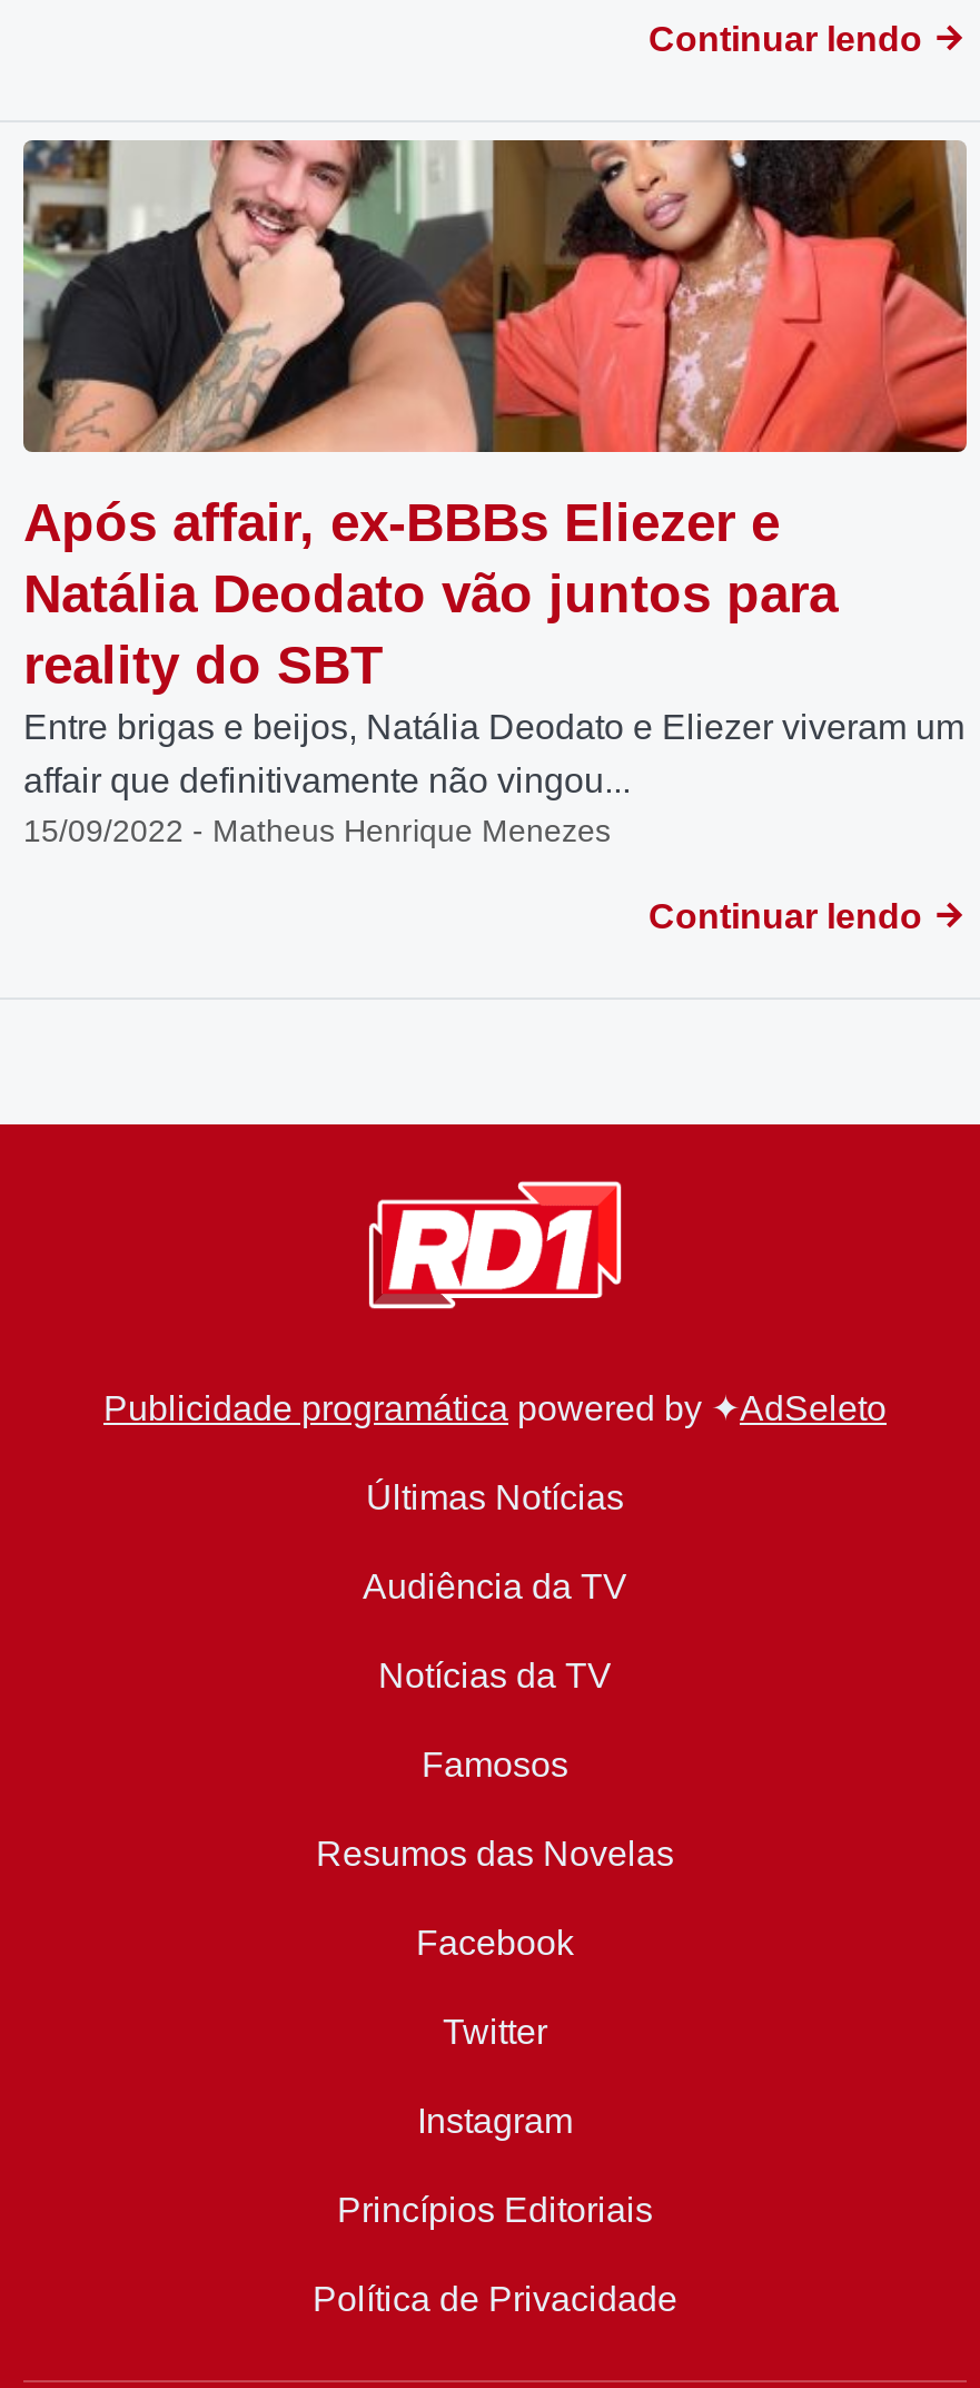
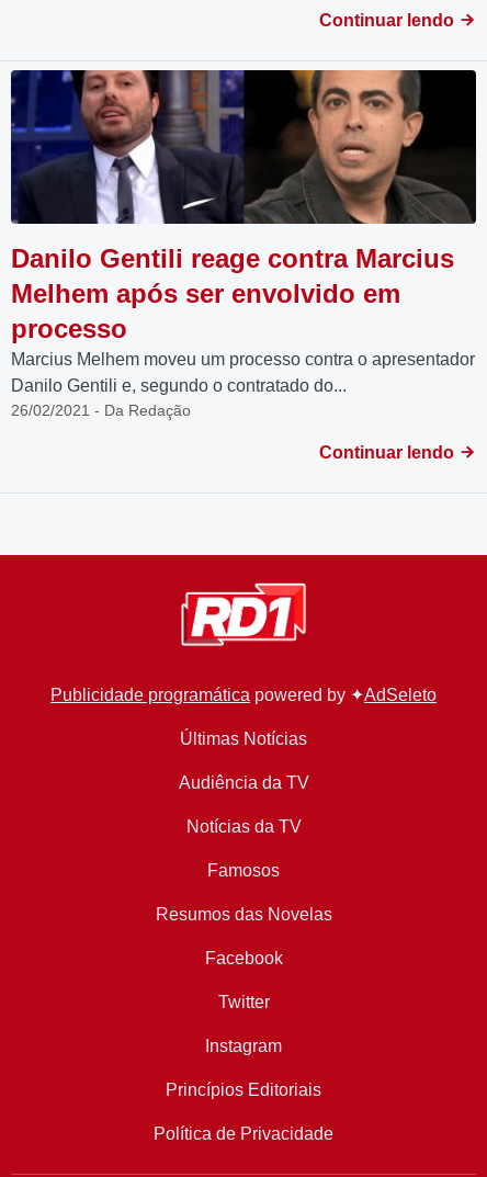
- [image]
- Após affair, ex-BBBs Eliezer e
- Natália Deodato vão juntos para
- reality do SBT
- Entre brigas e beijos, Natália Deodato e Eliezer viveram um
- affair que definitivamente não vingou...
- 15/09/2022 - Matheus Henrique Menezes
+ [image]
+ Danilo Gentili reage contra Marcius
+ Melhem após ser envolvido em
+ processo
+ Marcius Melhem moveu um processo contra o apresentador
+ Danilo Gentili e, segundo o contratado do...
+ 26/02/2021 - Da Redação
